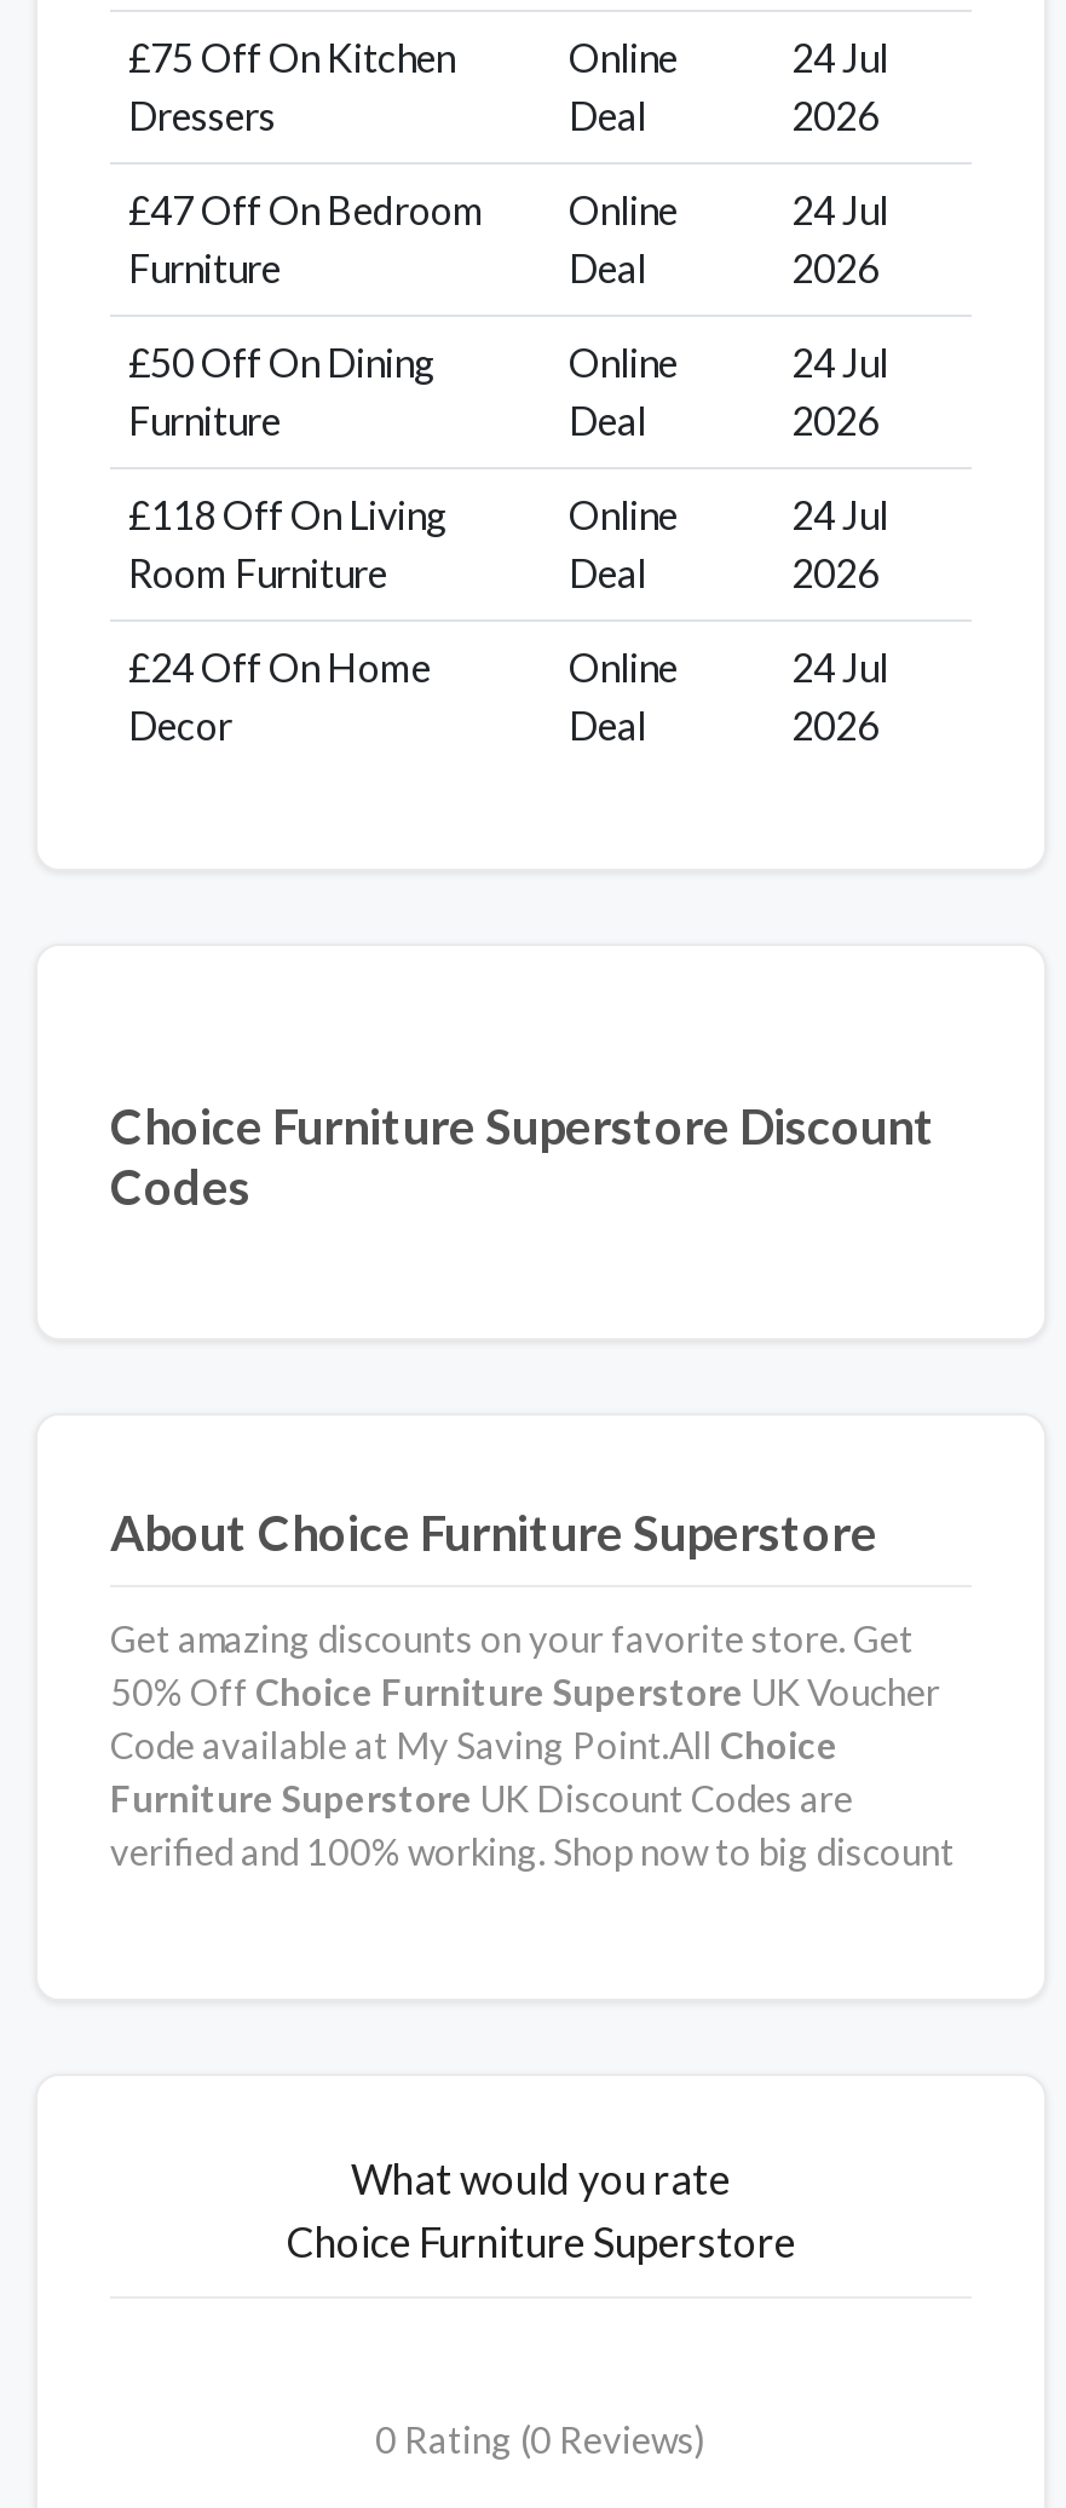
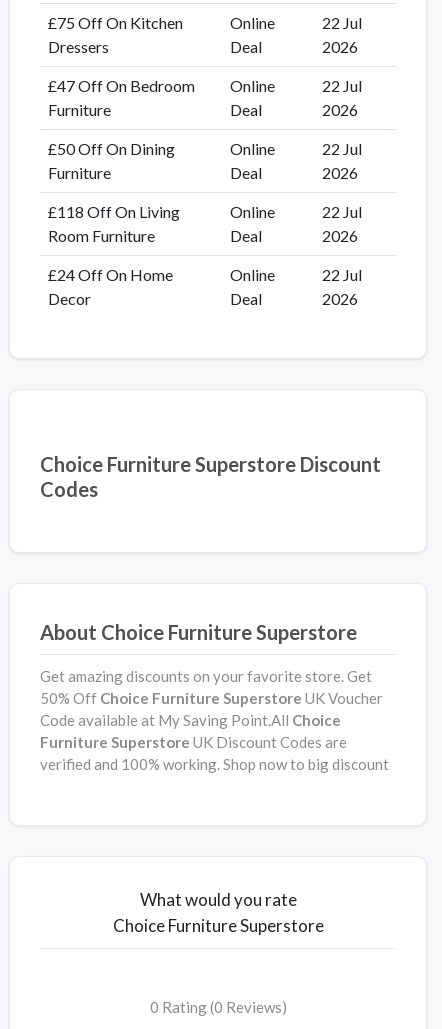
- 24 Jul
+ 22 Jul

- 24 Jul
+ 22 Jul

- 24 Jul
+ 22 Jul

- 24 Jul
+ 22 Jul

- 24 Jul
+ 22 Jul
